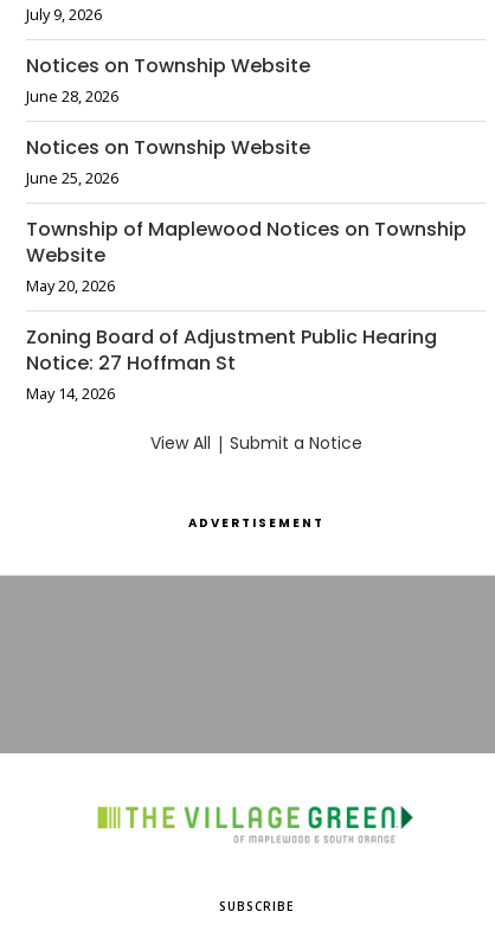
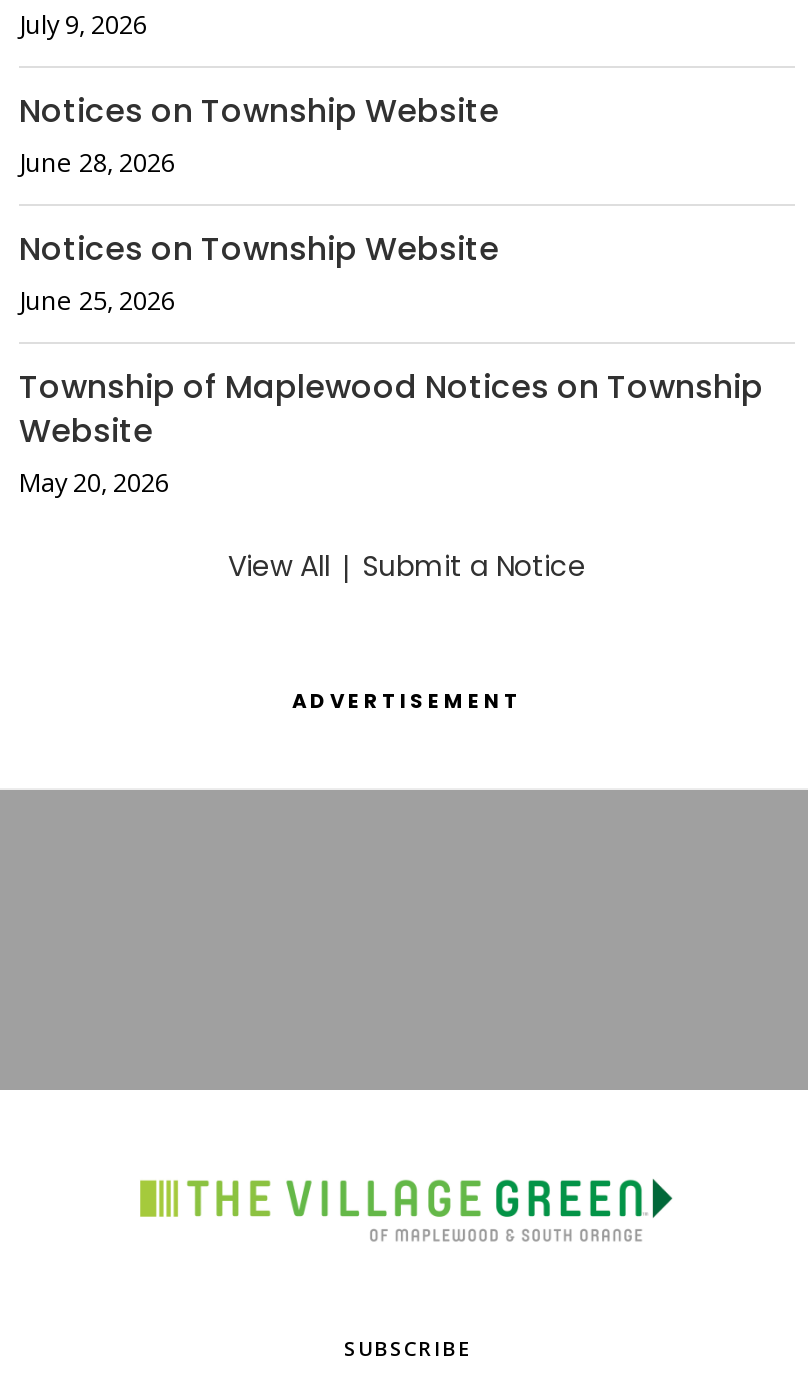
- Zoning Board of Adjustment Public Hearing
- Notice: 27 Hoffman St
- May 14, 2026
